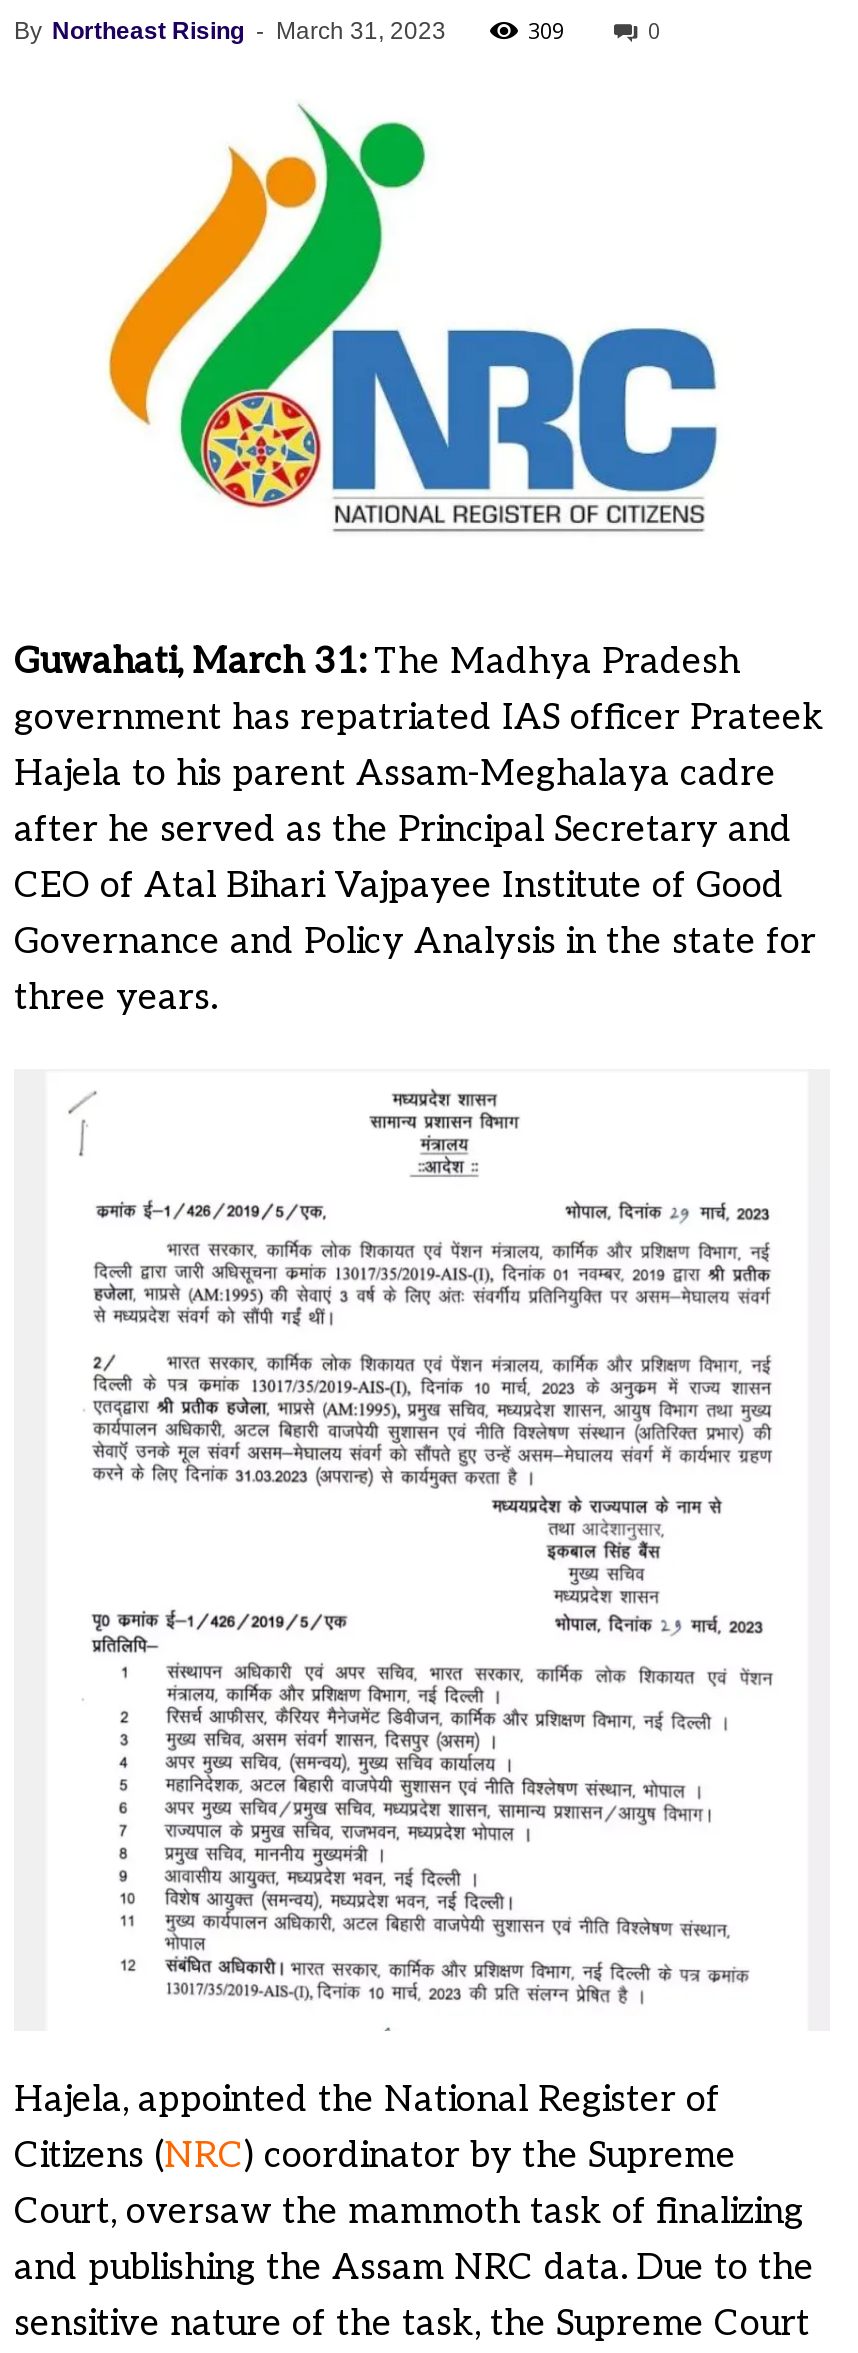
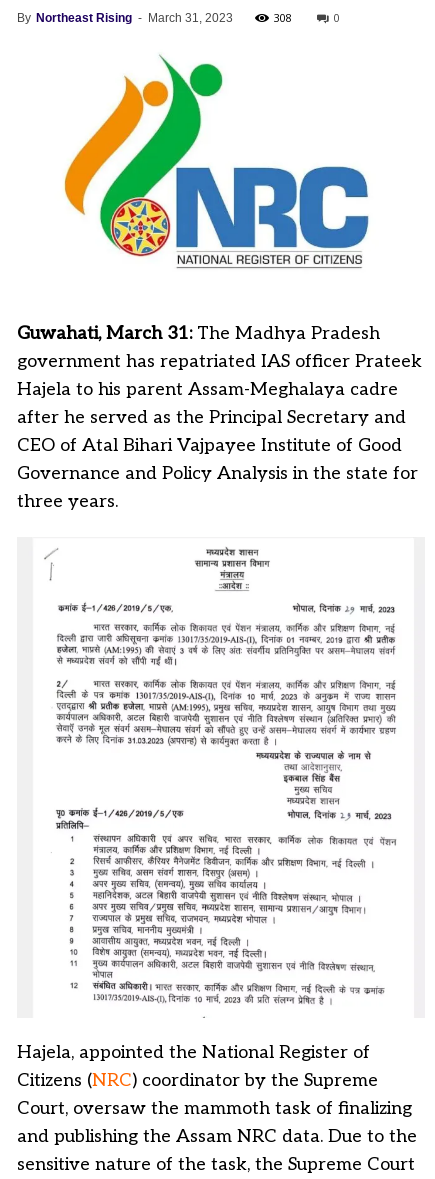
- 309
+ 308
